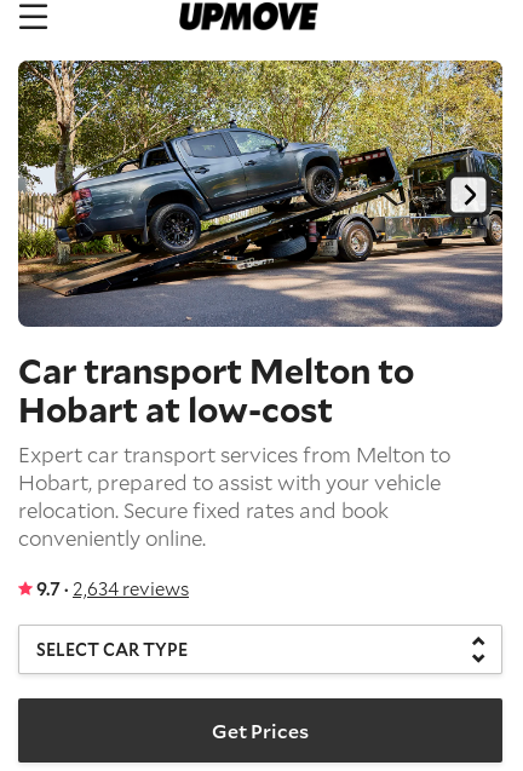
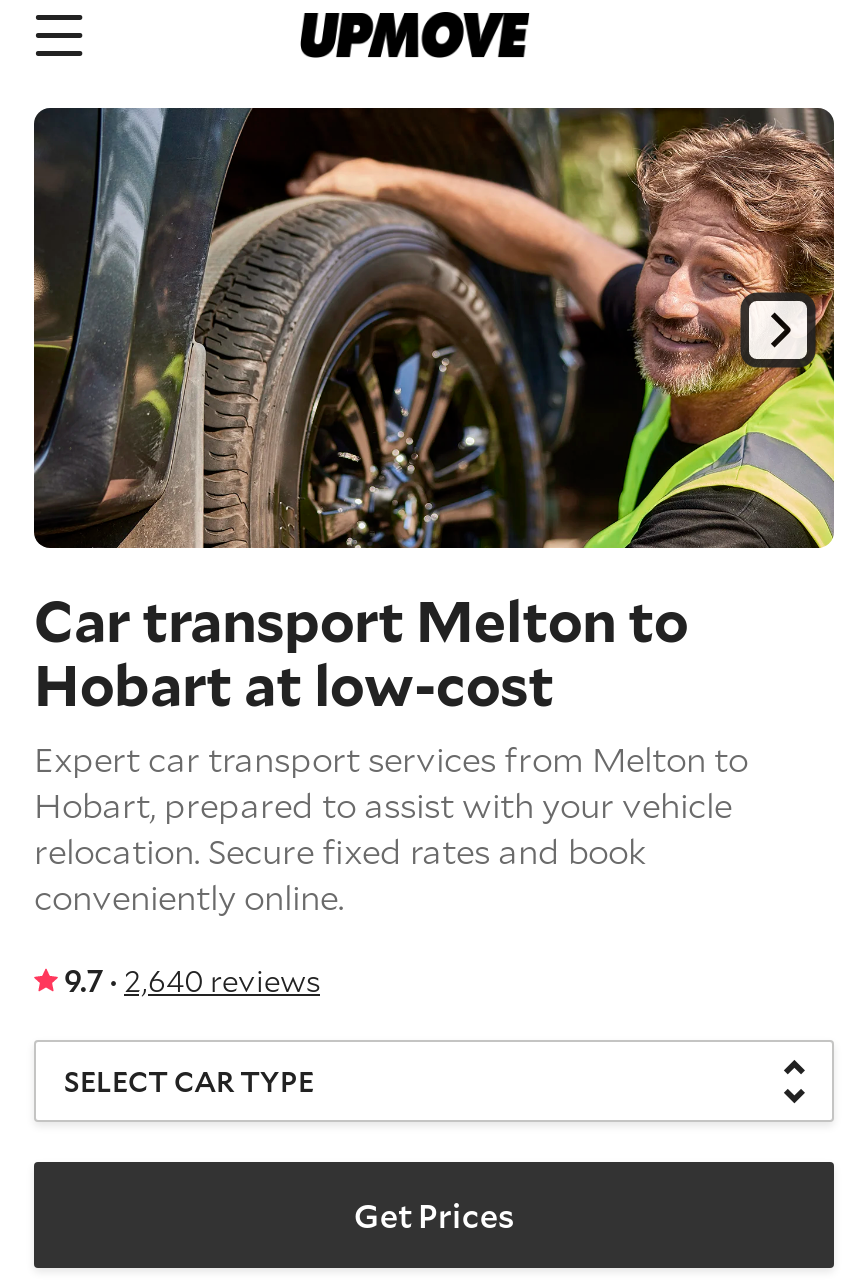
- [image]
+ [image]

- 9.7 · 2,634 reviews
+ 9.7 · 2,640 reviews
